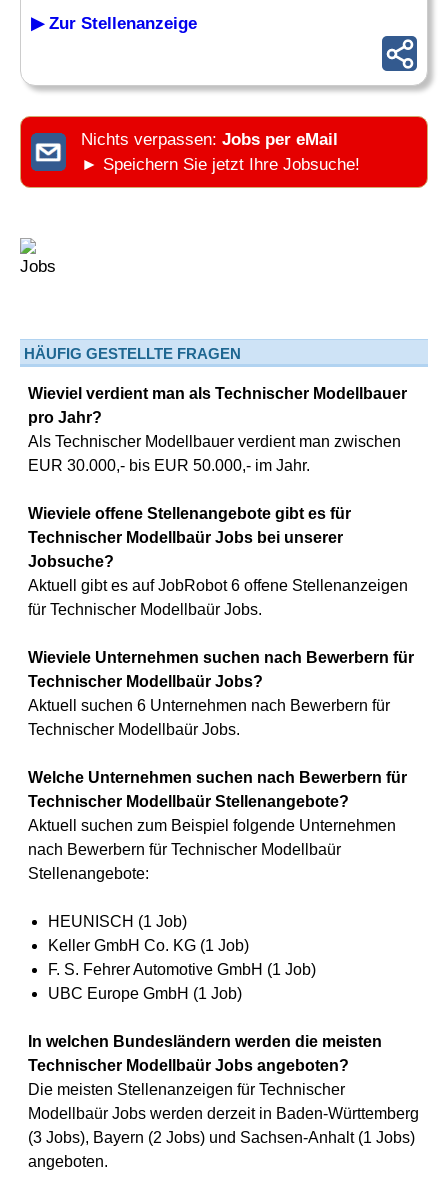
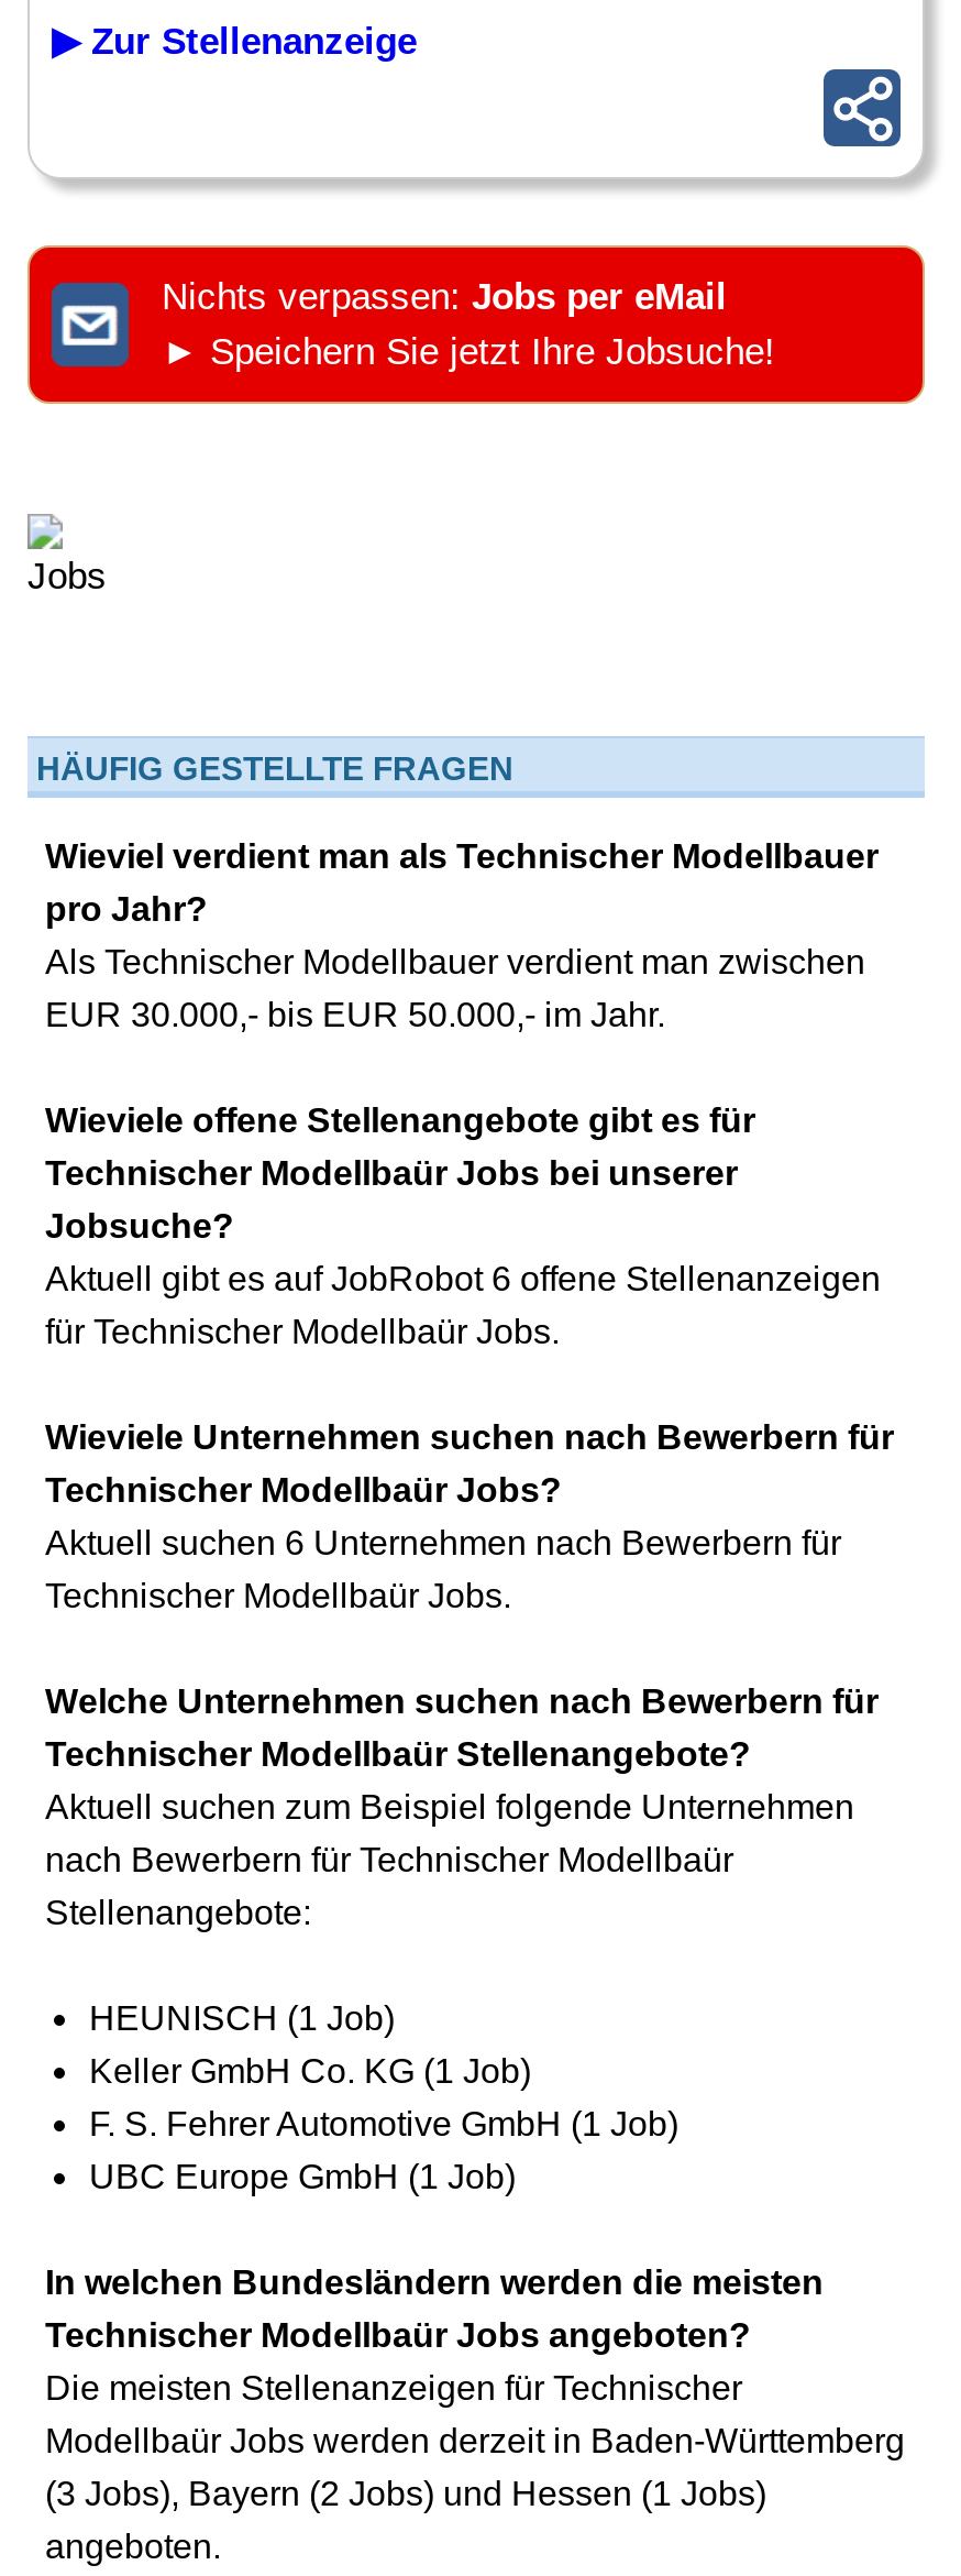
- (3 Jobs), Bayern (2 Jobs) und Sachsen-Anhalt (1 Jobs)
+ (3 Jobs), Bayern (2 Jobs) und Hessen (1 Jobs)
